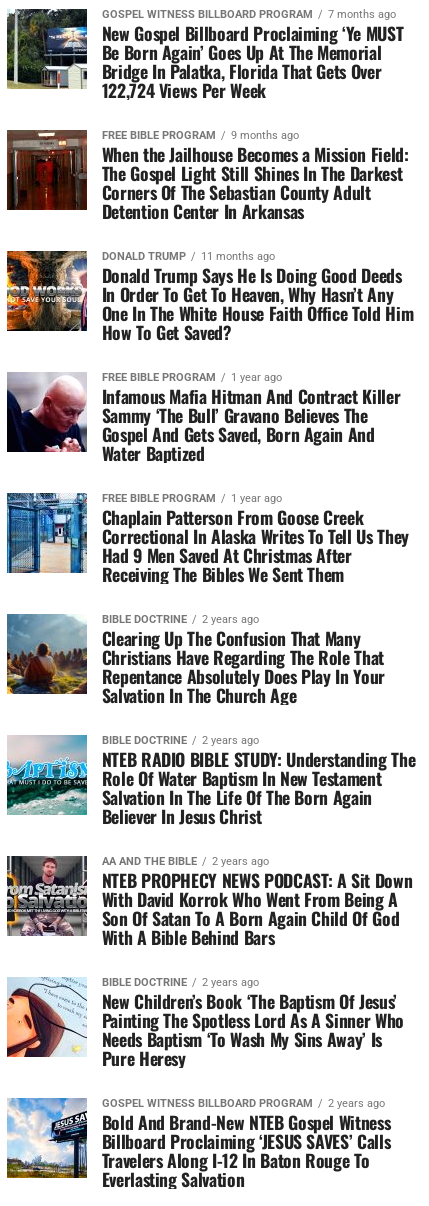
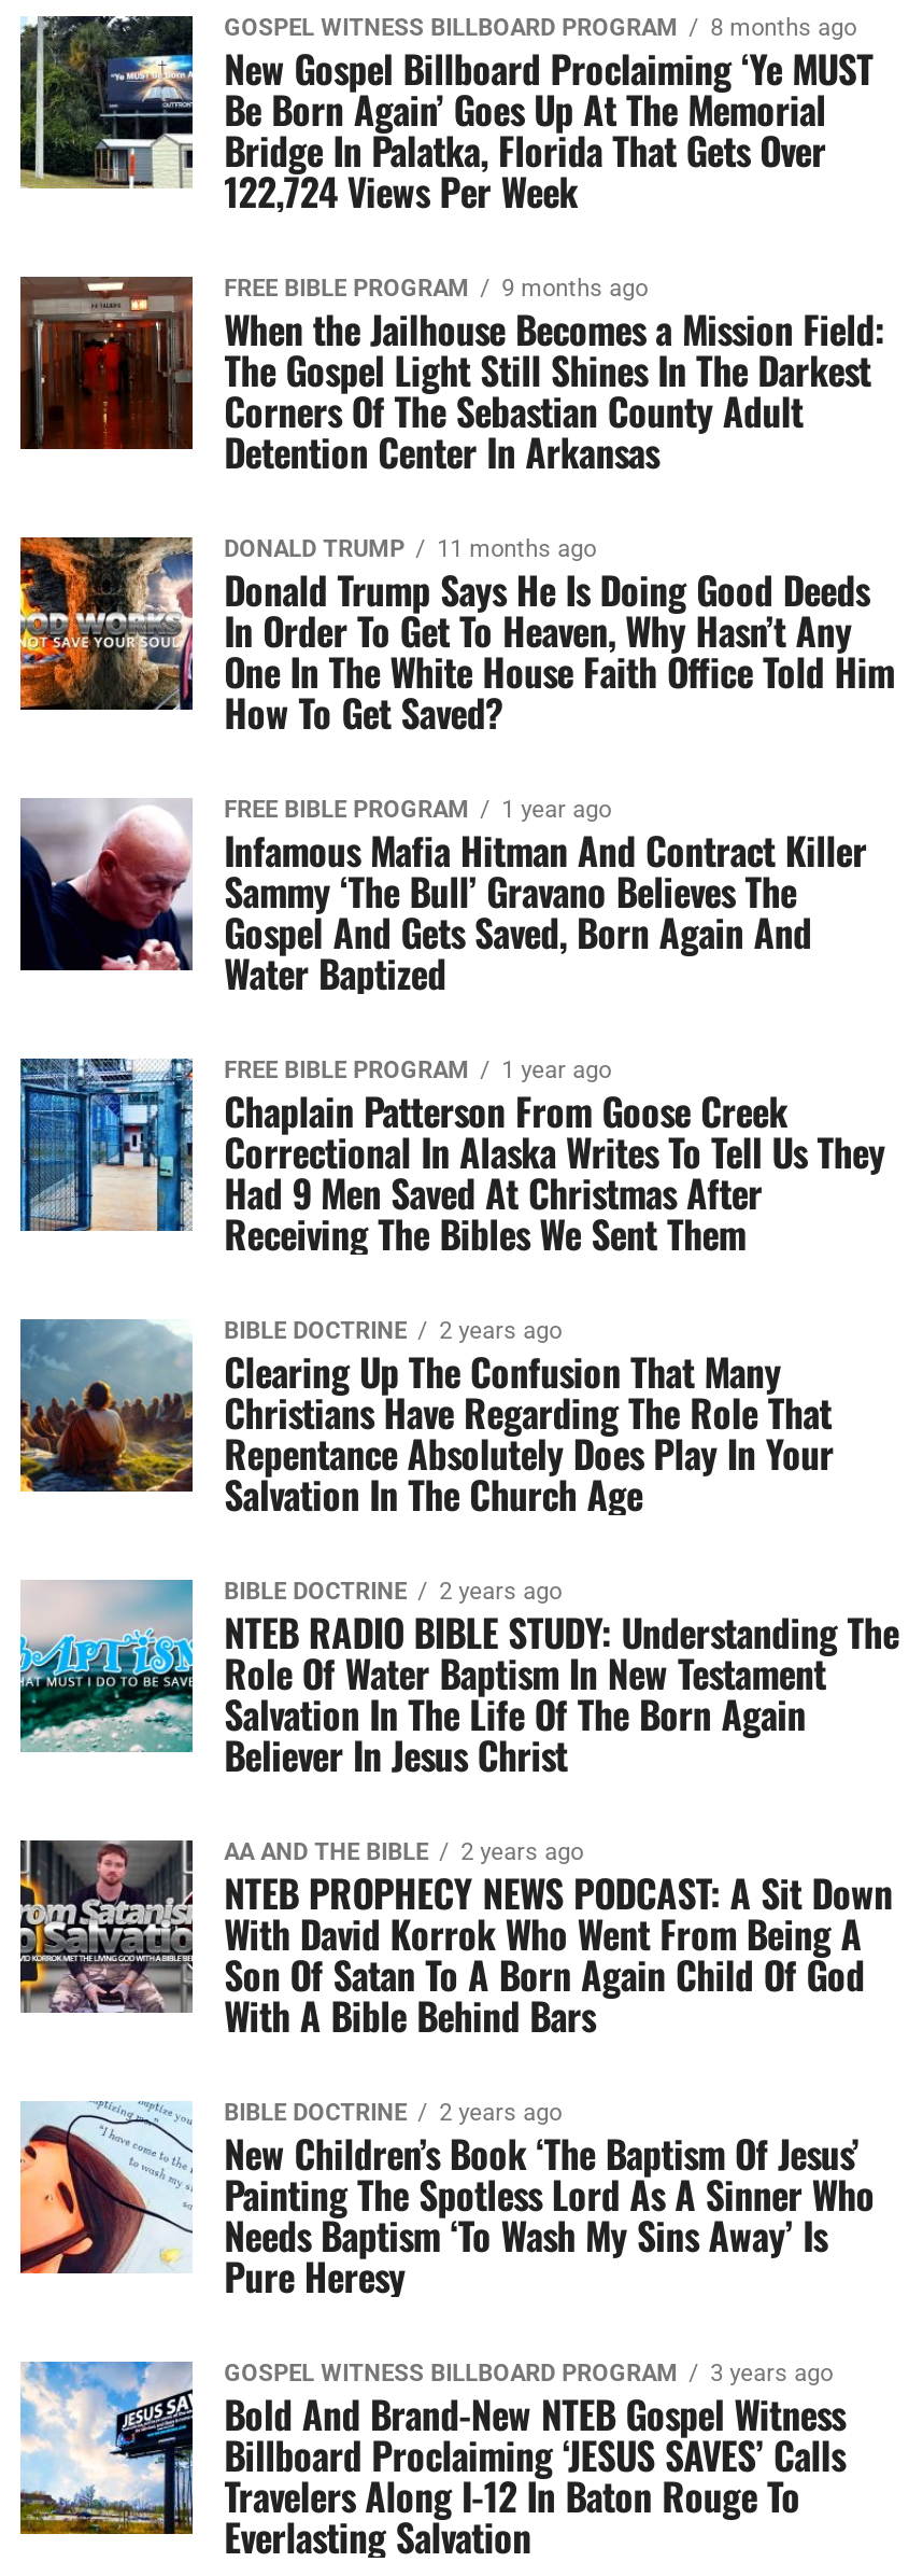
- GOSPEL WITNESS BILLBOARD PROGRAM 7 months ago
+ GOSPEL WITNESS BILLBOARD PROGRAM 8 months ago

- GOSPEL WITNESS BILLBOARD PROGRAM 2 years ago
+ GOSPEL WITNESS BILLBOARD PROGRAM 3 years ago
